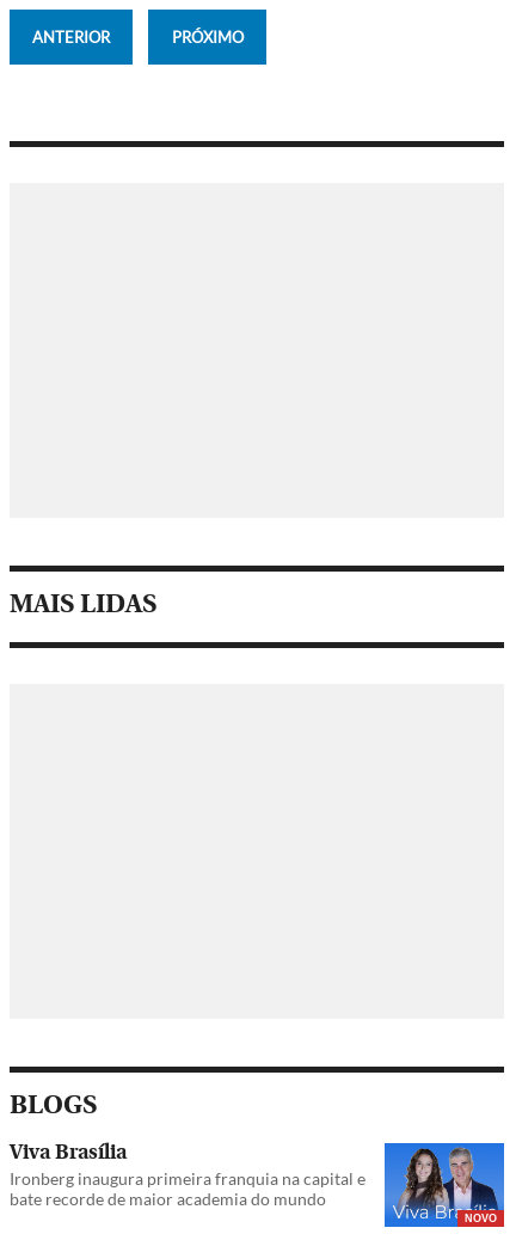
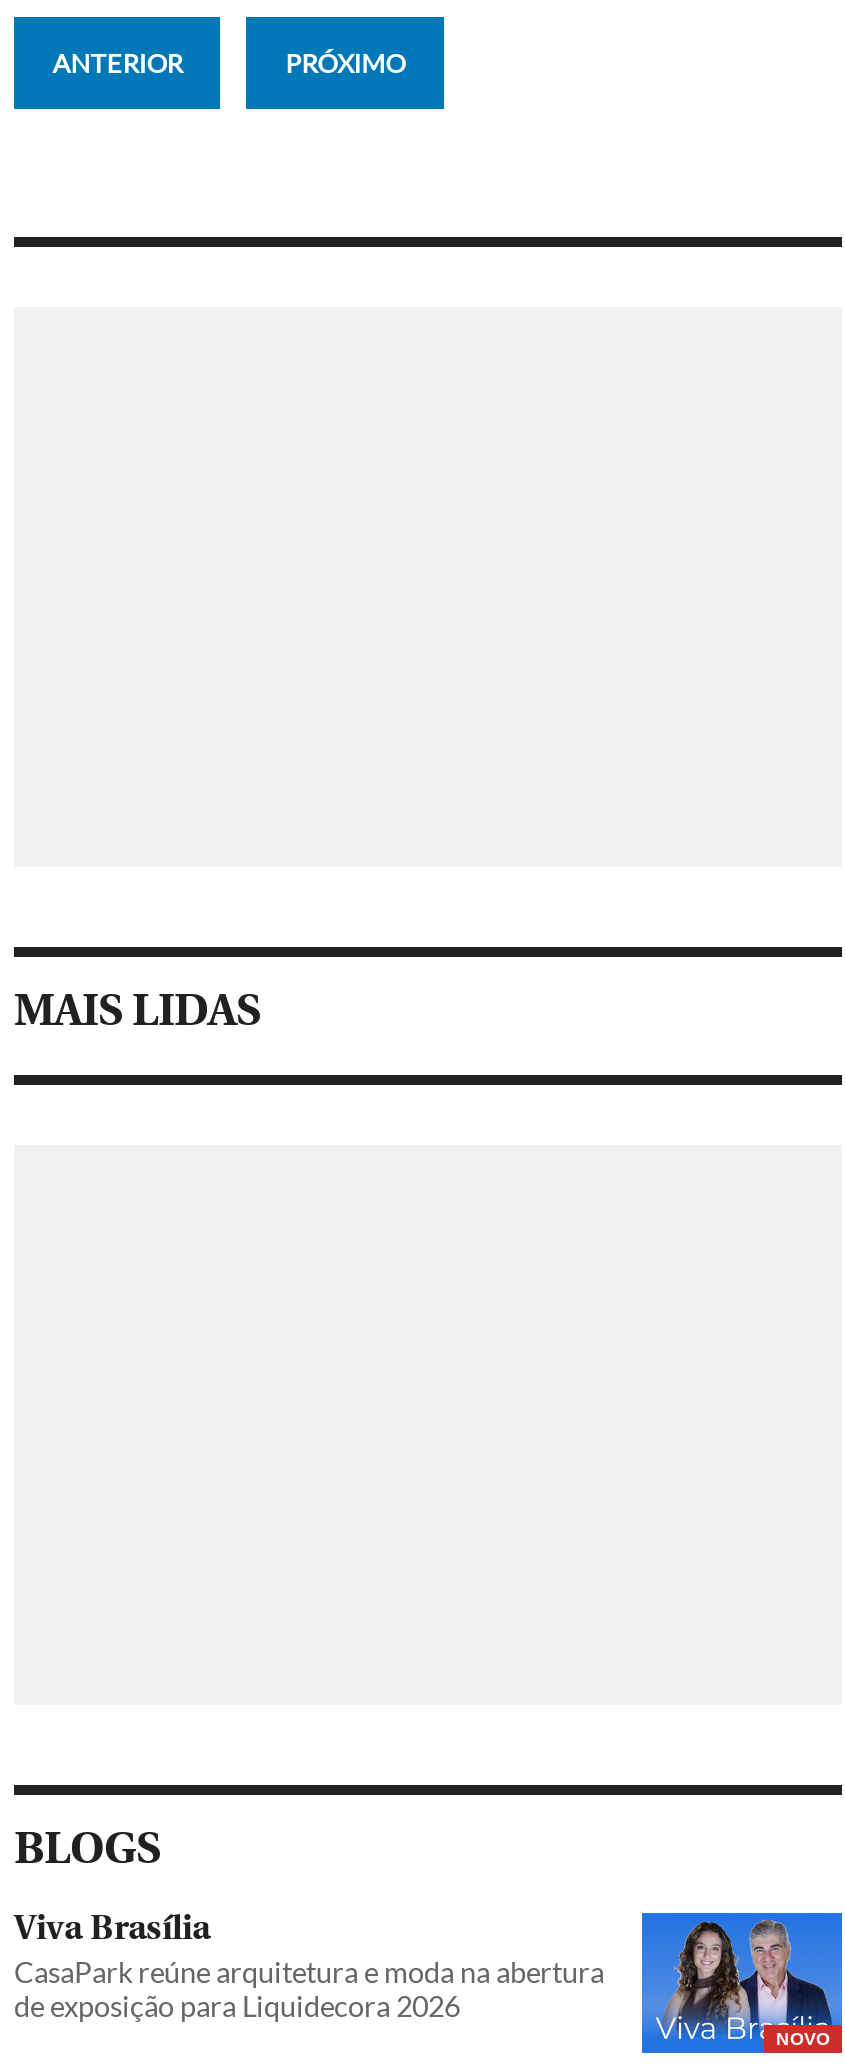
- Ironberg inaugura primeira franquia na capital e
- bate recorde de maior academia do mundo
+ CasaPark reúne arquitetura e moda na abertura
+ de exposição para Liquidecora 2026
